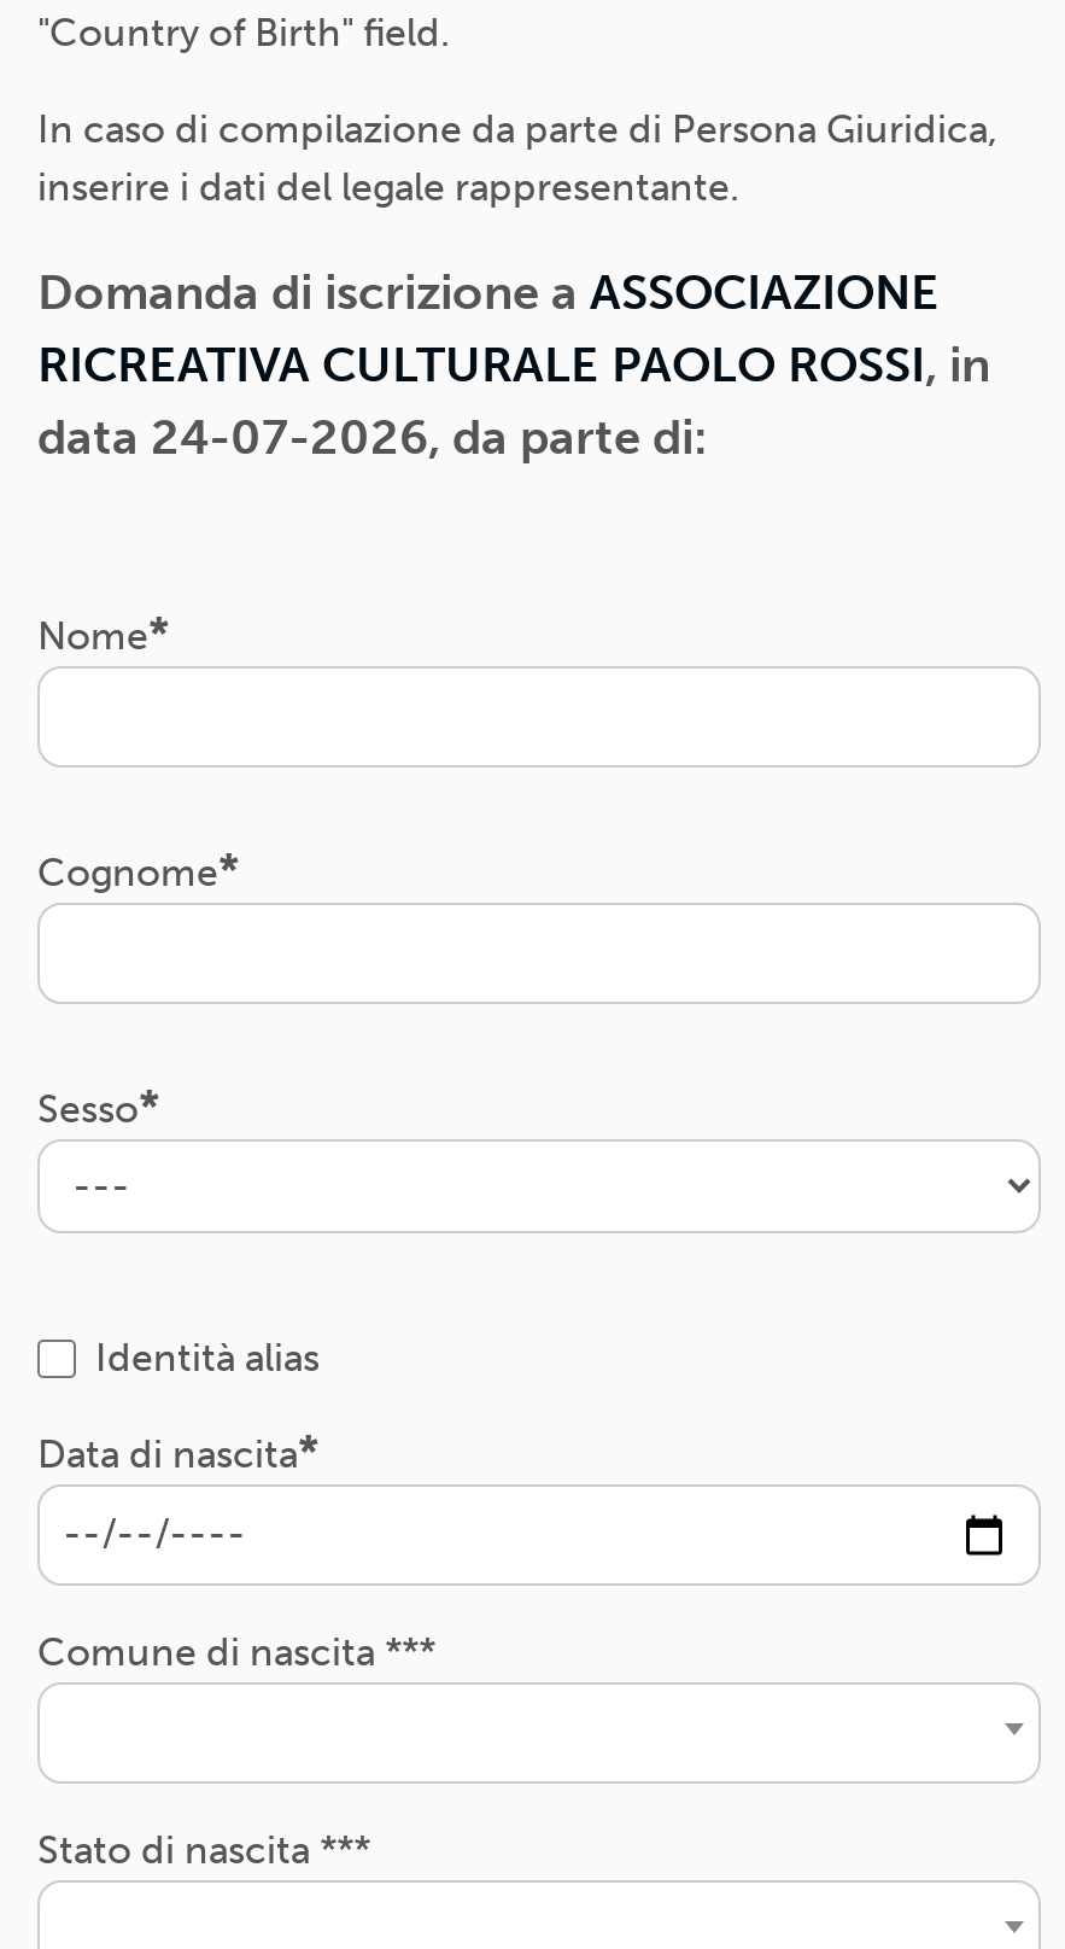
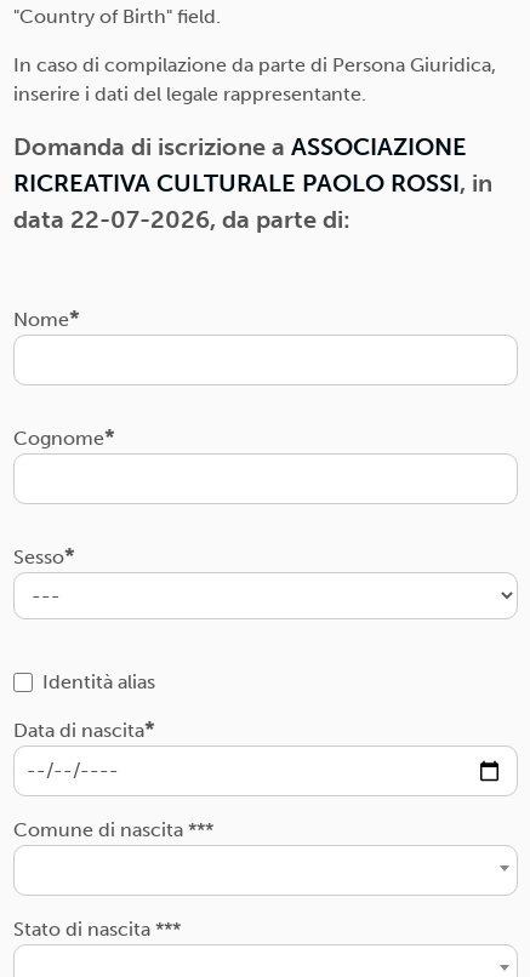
- data 24-07-2026, da parte di:
+ data 22-07-2026, da parte di:
